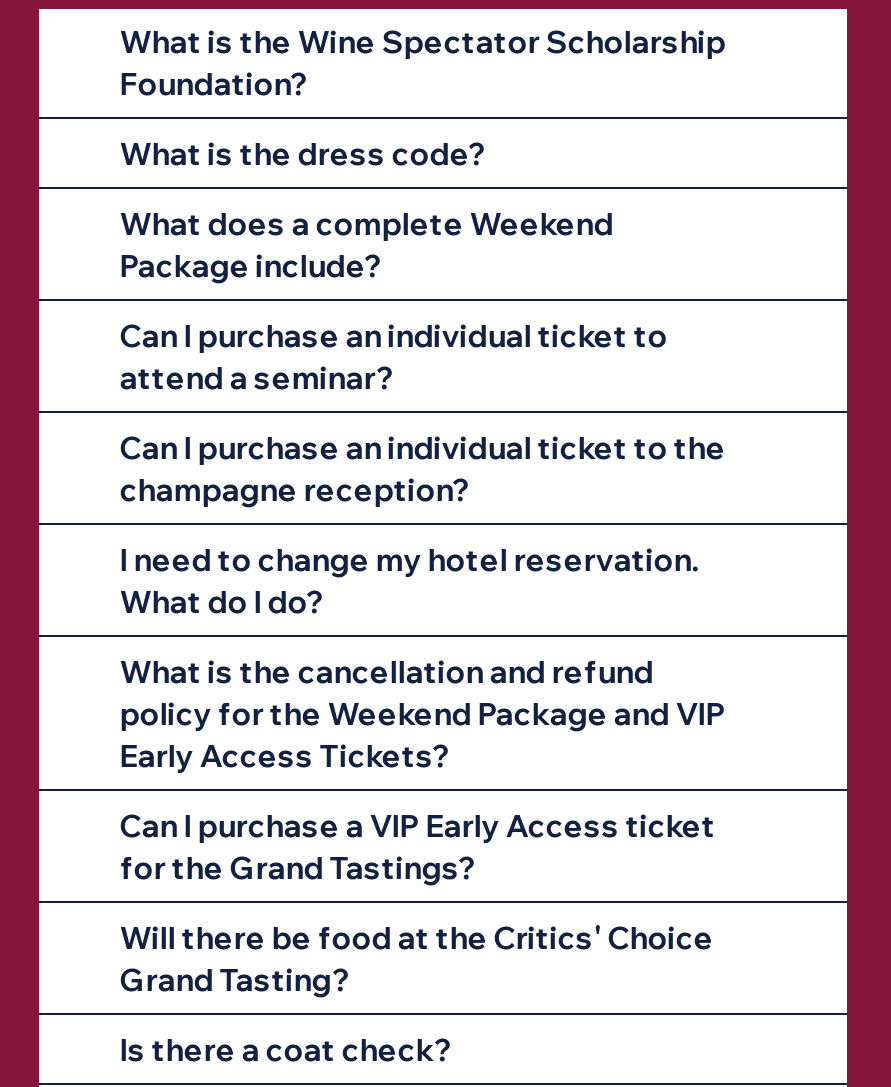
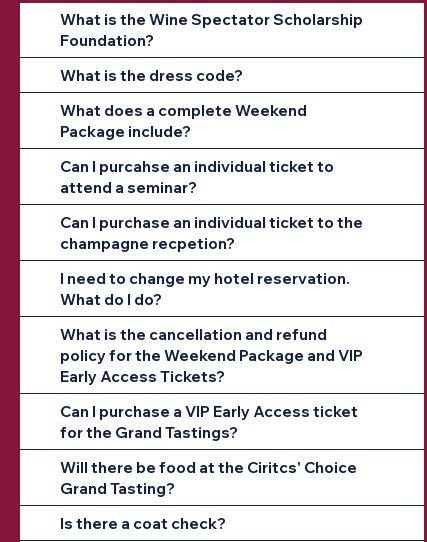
- Can I purchase an individual ticket to
+ Can I purcahse an individual ticket to

- champagne reception?
+ champagne recpetion?

- Will there be food at the Critics' Choice
+ Will there be food at the Ciritcs' Choice
